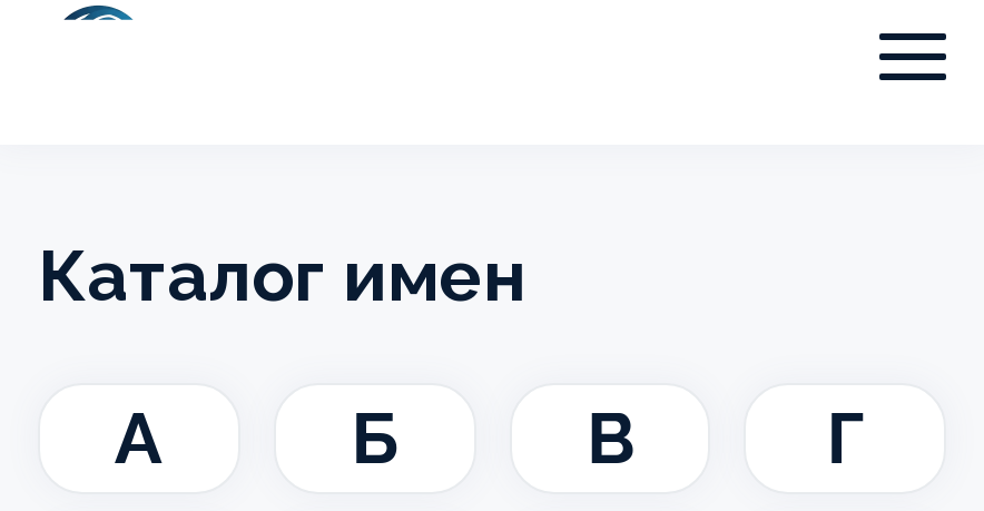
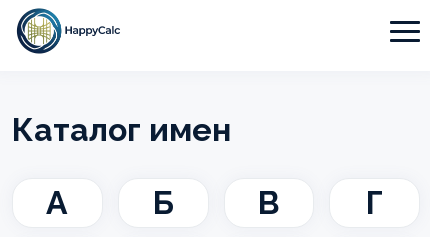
+ [image]
